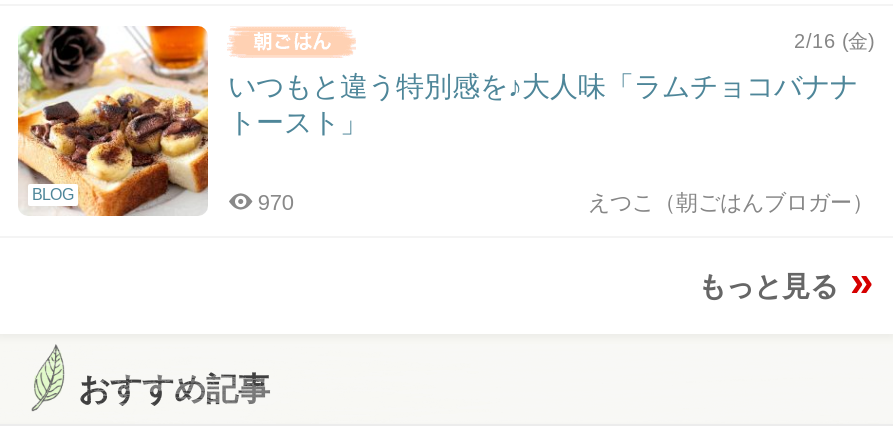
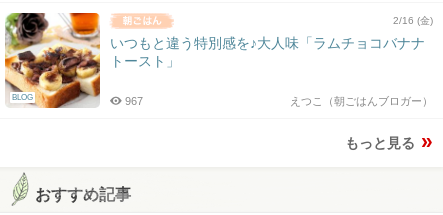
- 970
+ 967
